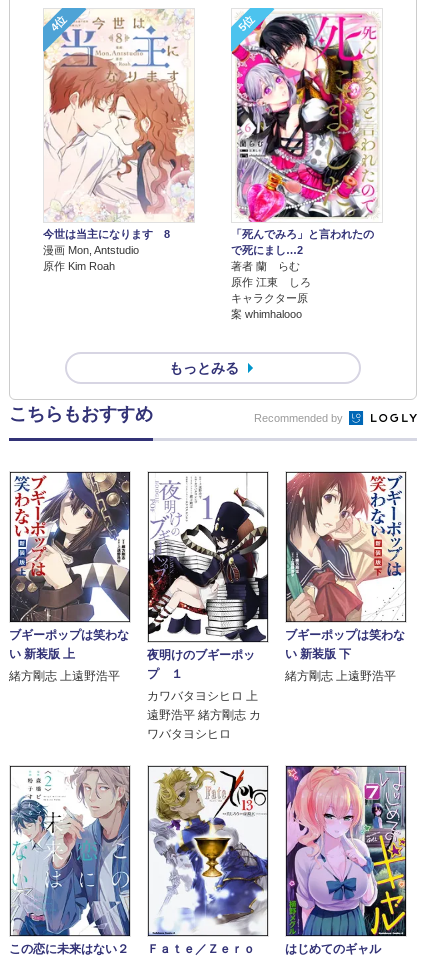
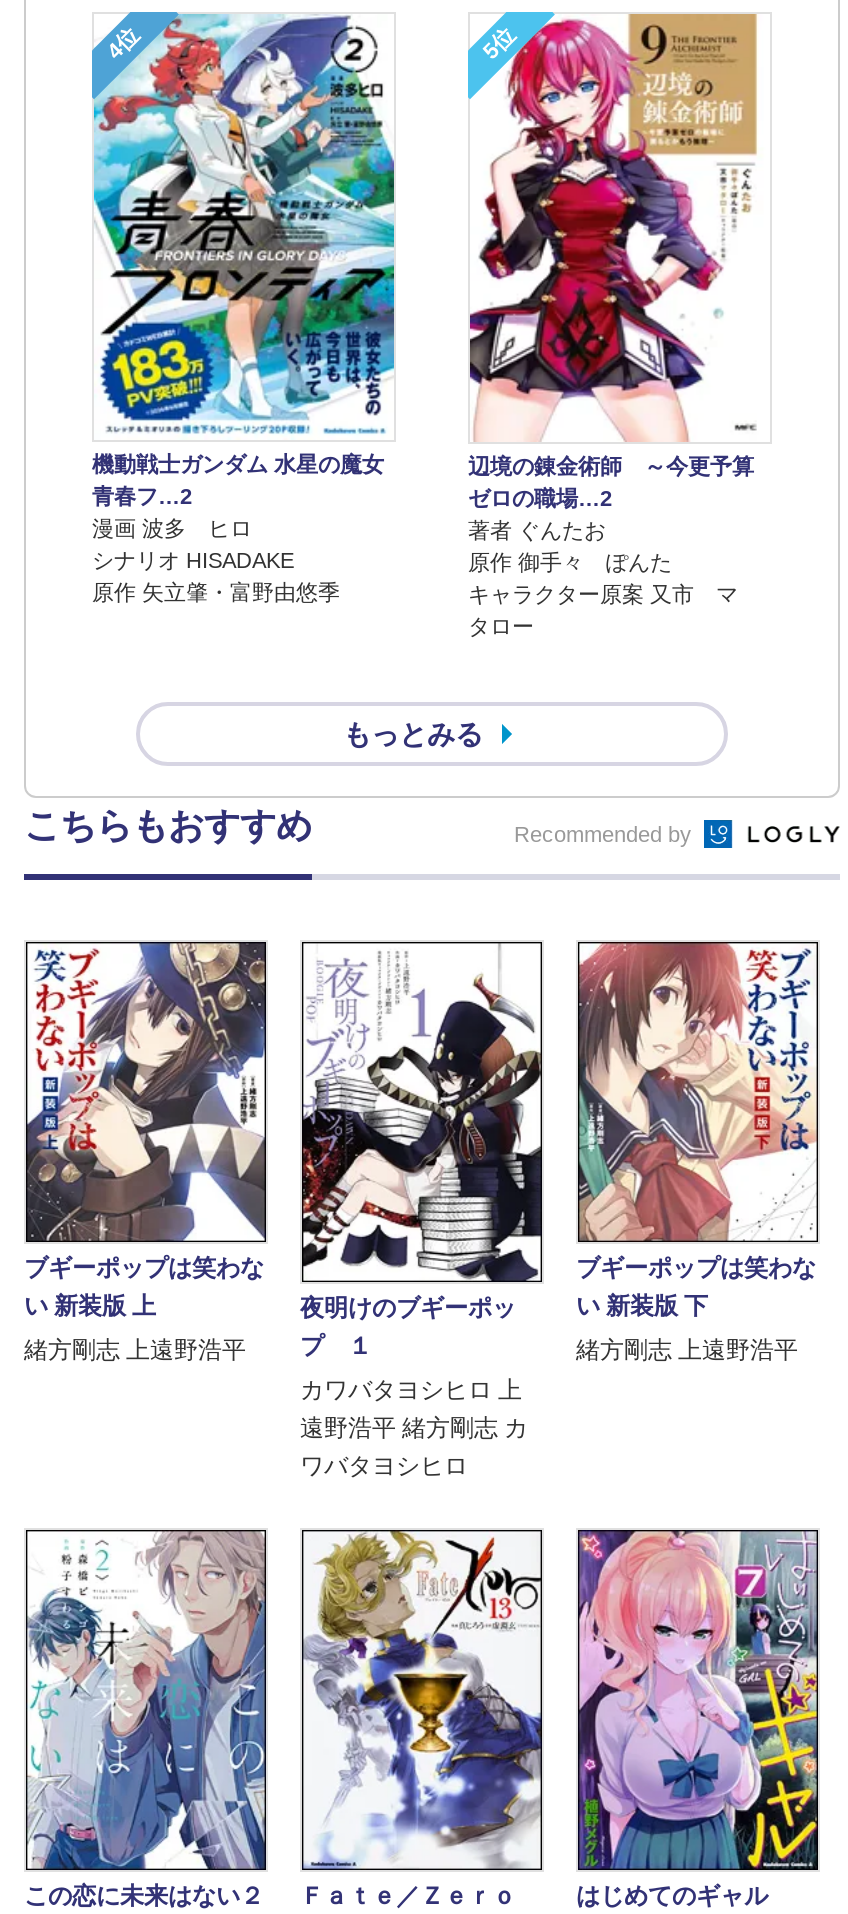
- [image]
- 今世は当主になります 8
- 漫画 Mon, Antstudio
- 原作 Kim Roah
+ [image]
+ 機動戦士ガンダム 水星の魔女
+ 青春フ…2
+ 漫画 波多 ヒロ
+ シナリオ HISADAKE
+ 原作 矢立肇・富野由悠季

- [image]
- 「死んでみろ」と言われたの
- で死にまし…2
- 著者 蘭 らむ
- 原作 江東 しろ
- キャラクター原
- 案 whimhalooo
+ [image]
+ 辺境の錬金術師 ～今更予算
+ ゼロの職場…2
+ 著者 ぐんたお
+ 原作 御手々 ぽんた
+ キャラクター原案 又市 マ
+ タロー
